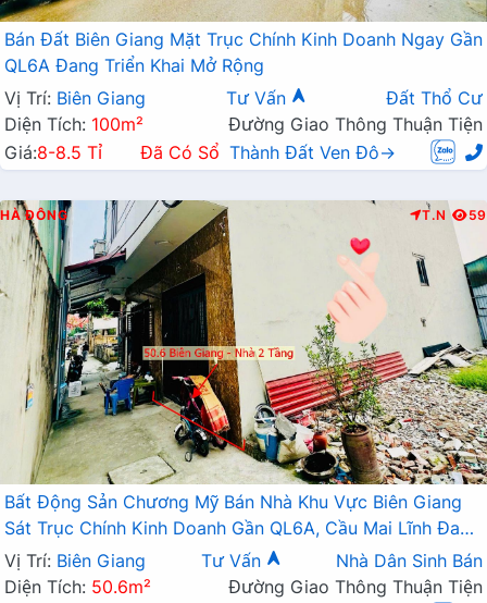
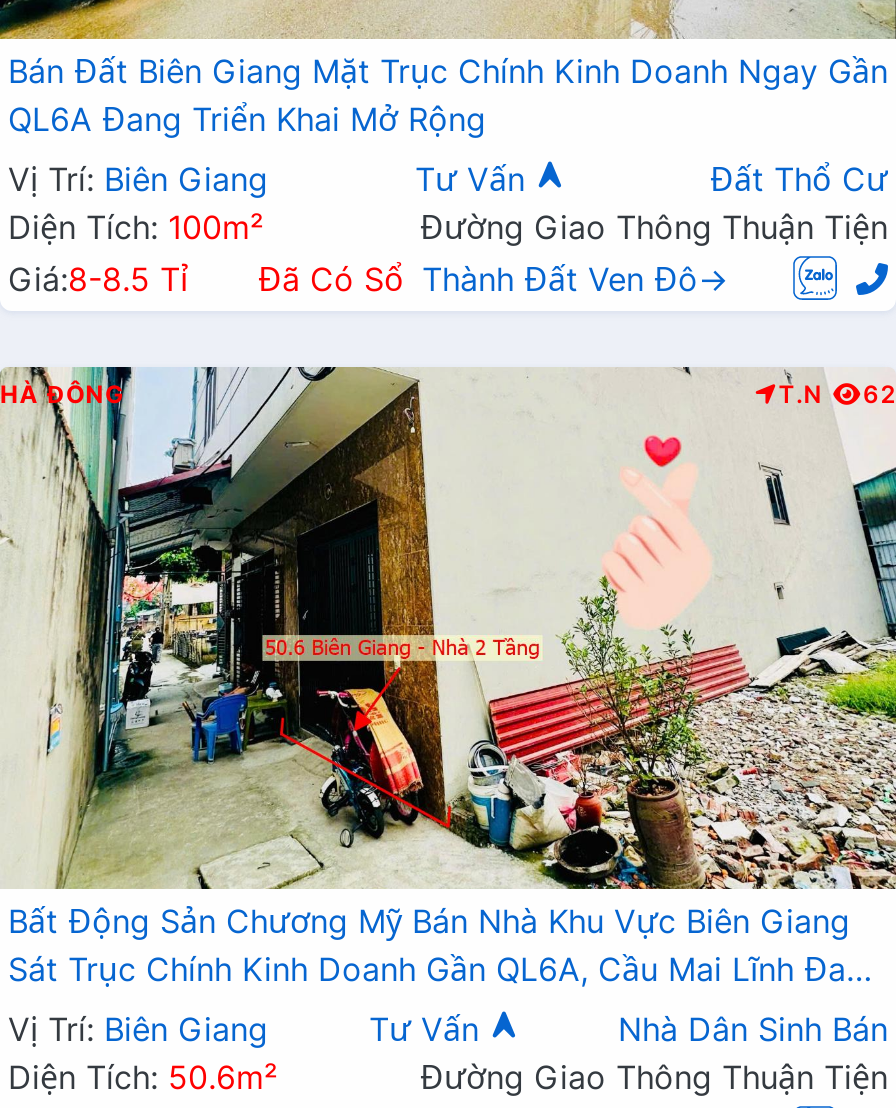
- T.N 59
+ T.N 62
